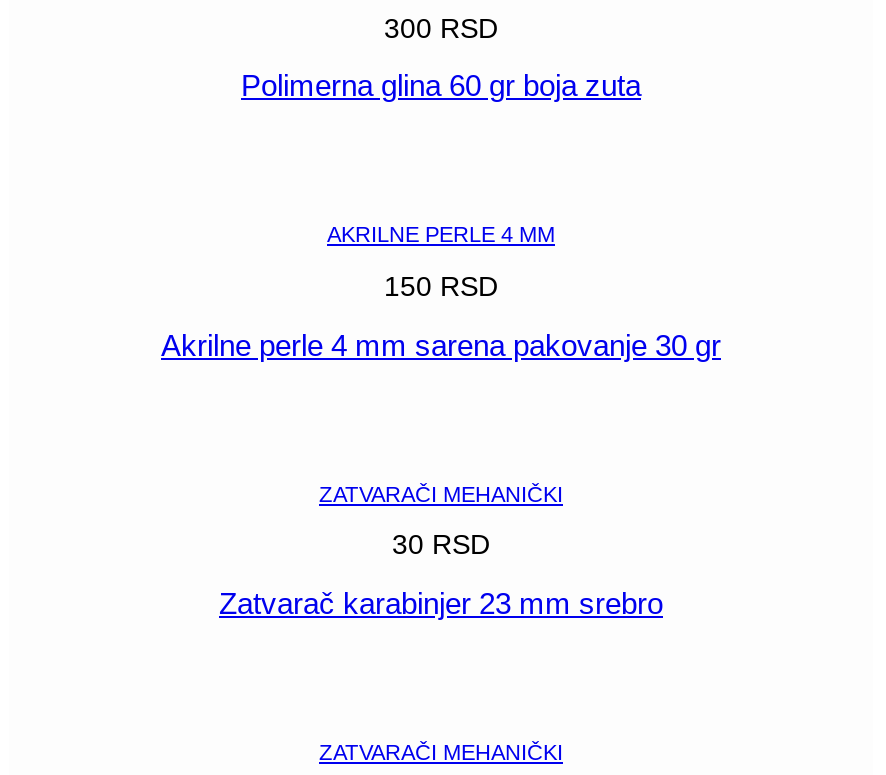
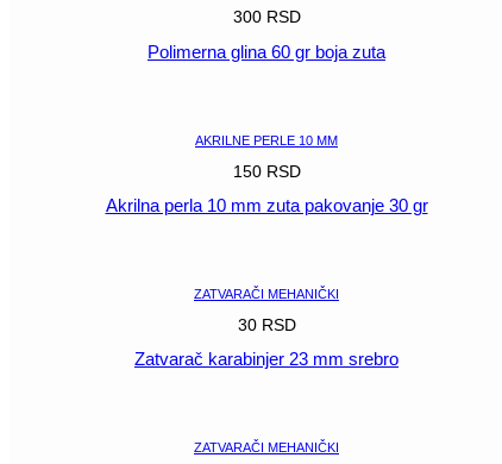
- AKRILNE PERLE 4 MM
+ AKRILNE PERLE 10 MM

- Akrilne perle 4 mm sarena pakovanje 30 gr
+ Akrilna perla 10 mm zuta pakovanje 30 gr
